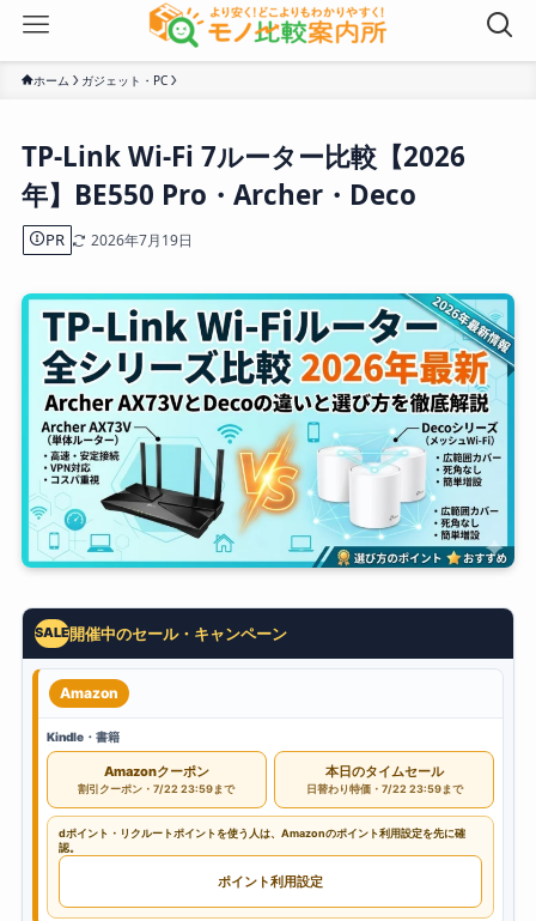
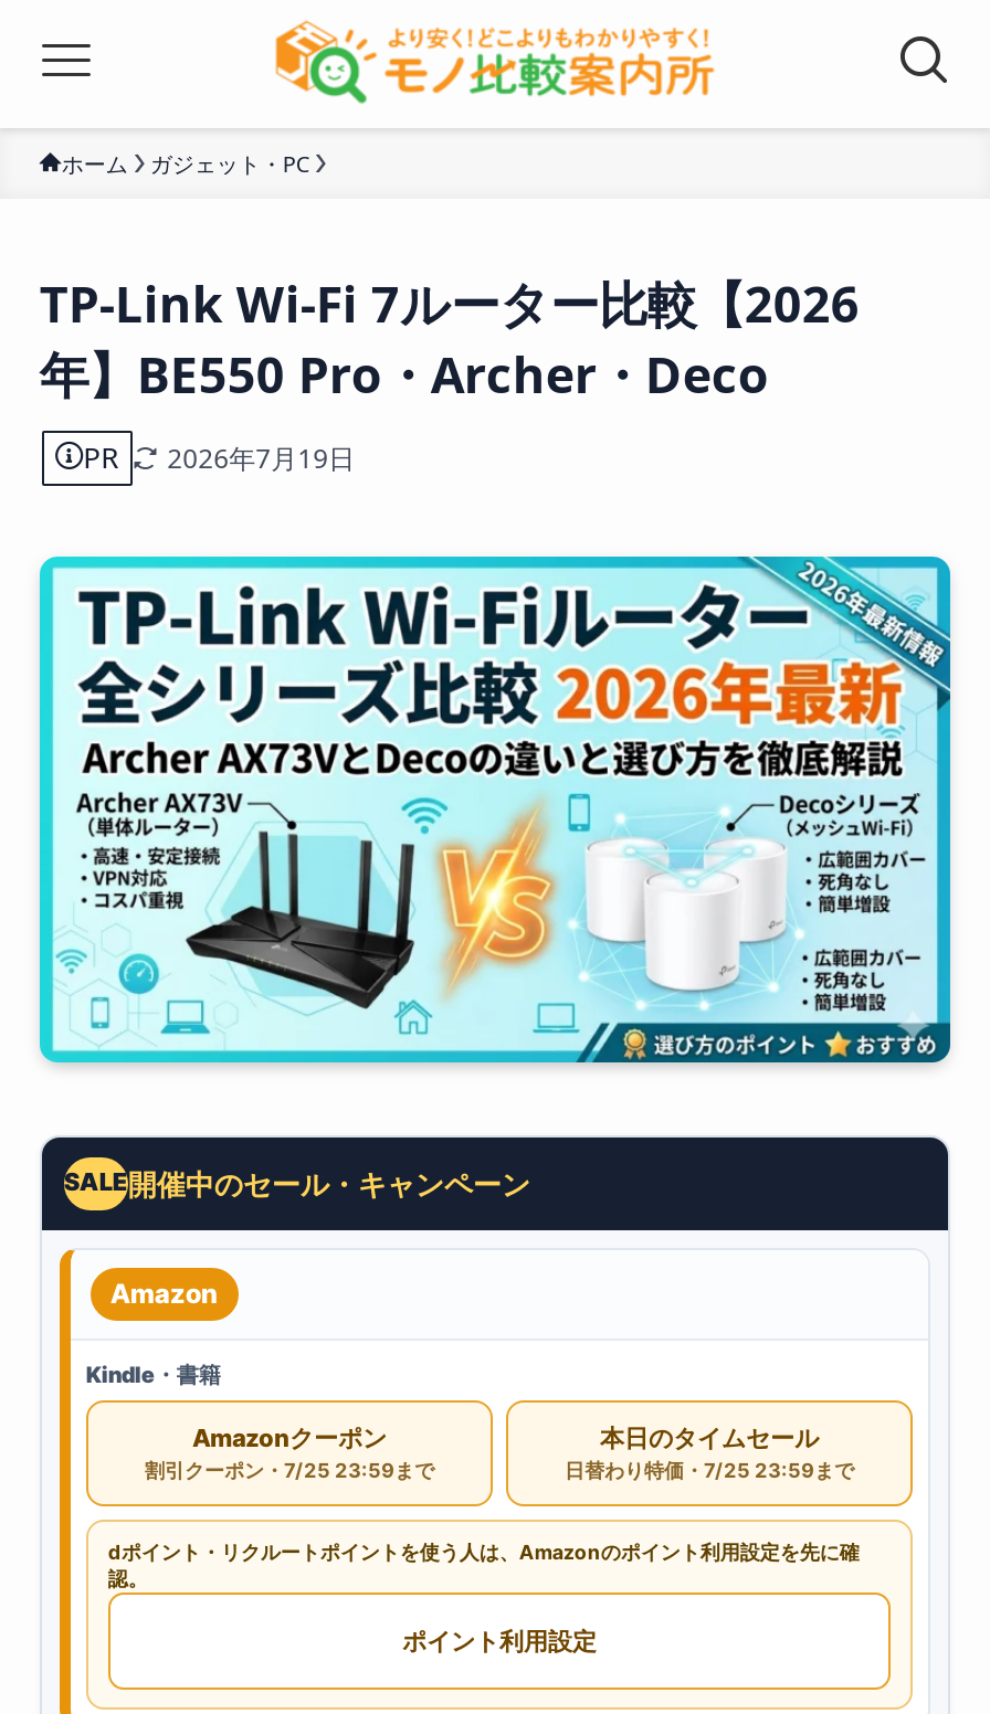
- 割引クーポン・7/22 23:59まで
+ 割引クーポン・7/25 23:59まで

- 日替わり特価・7/22 23:59まで
+ 日替わり特価・7/25 23:59まで
